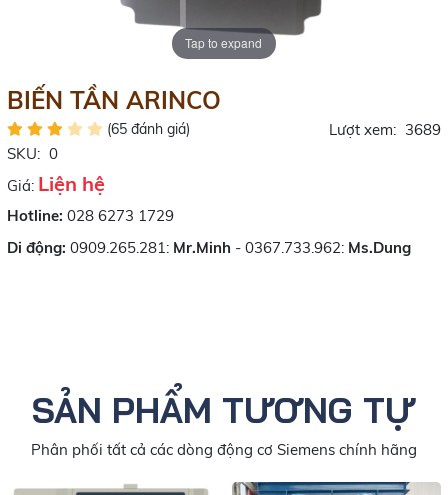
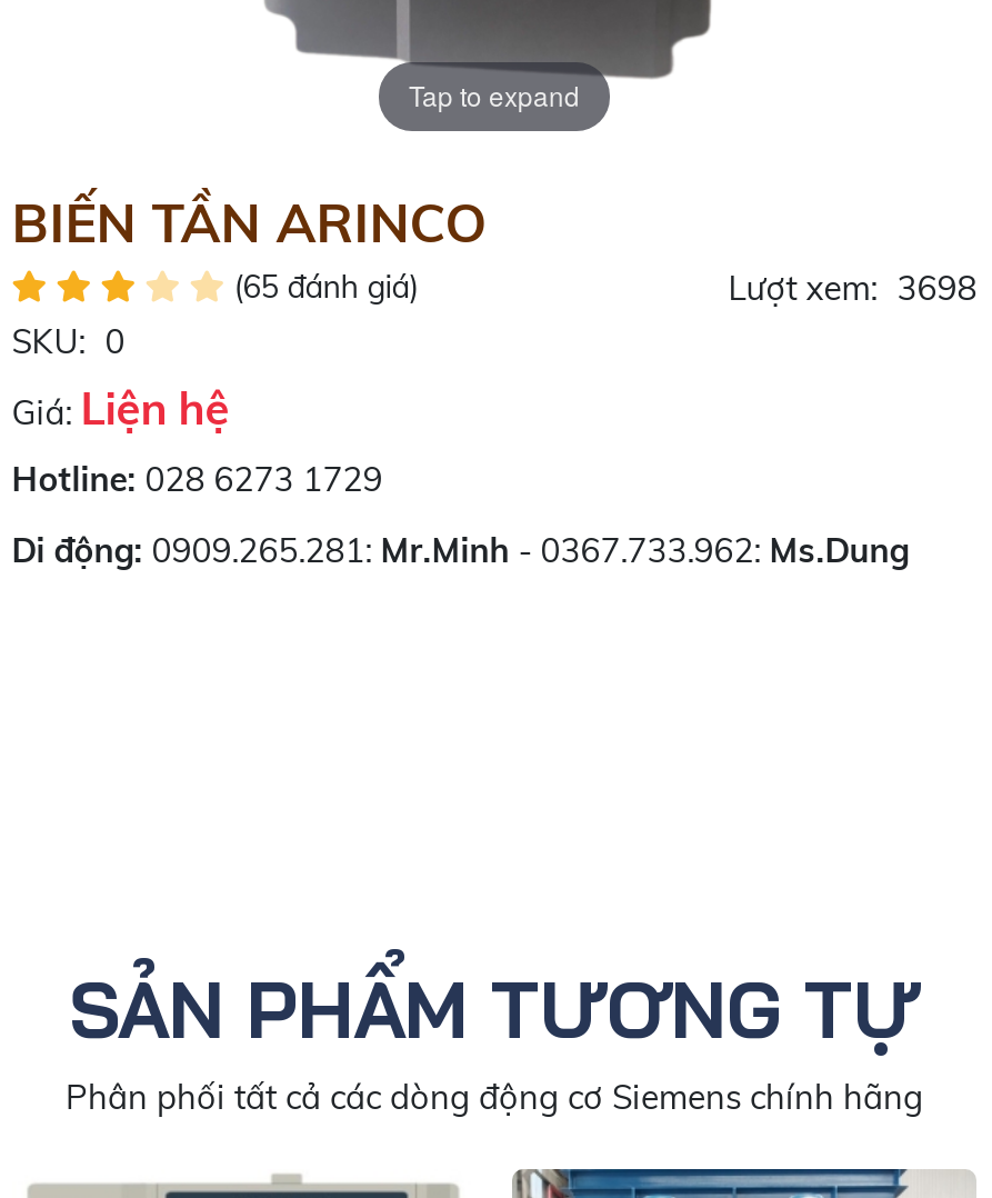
- Lượt xem: 3689
+ Lượt xem: 3698
